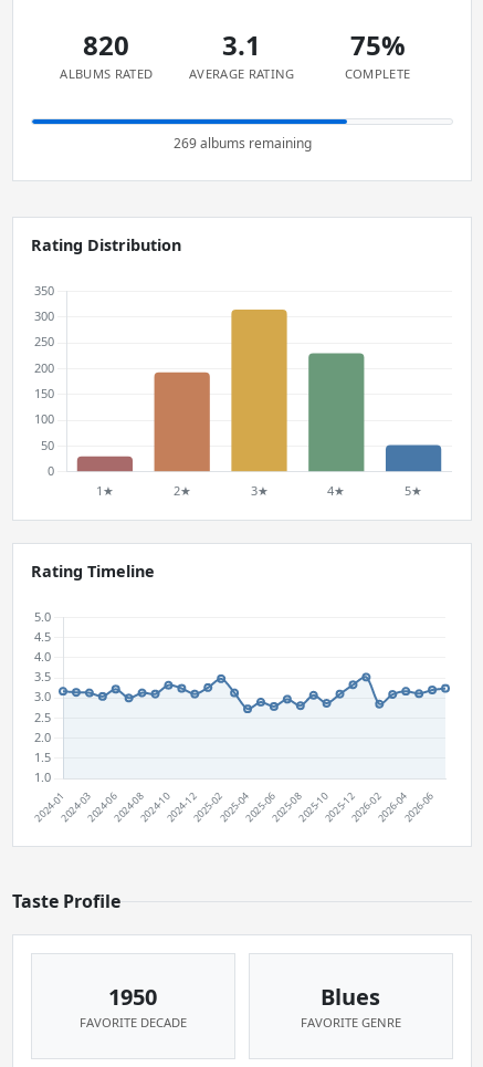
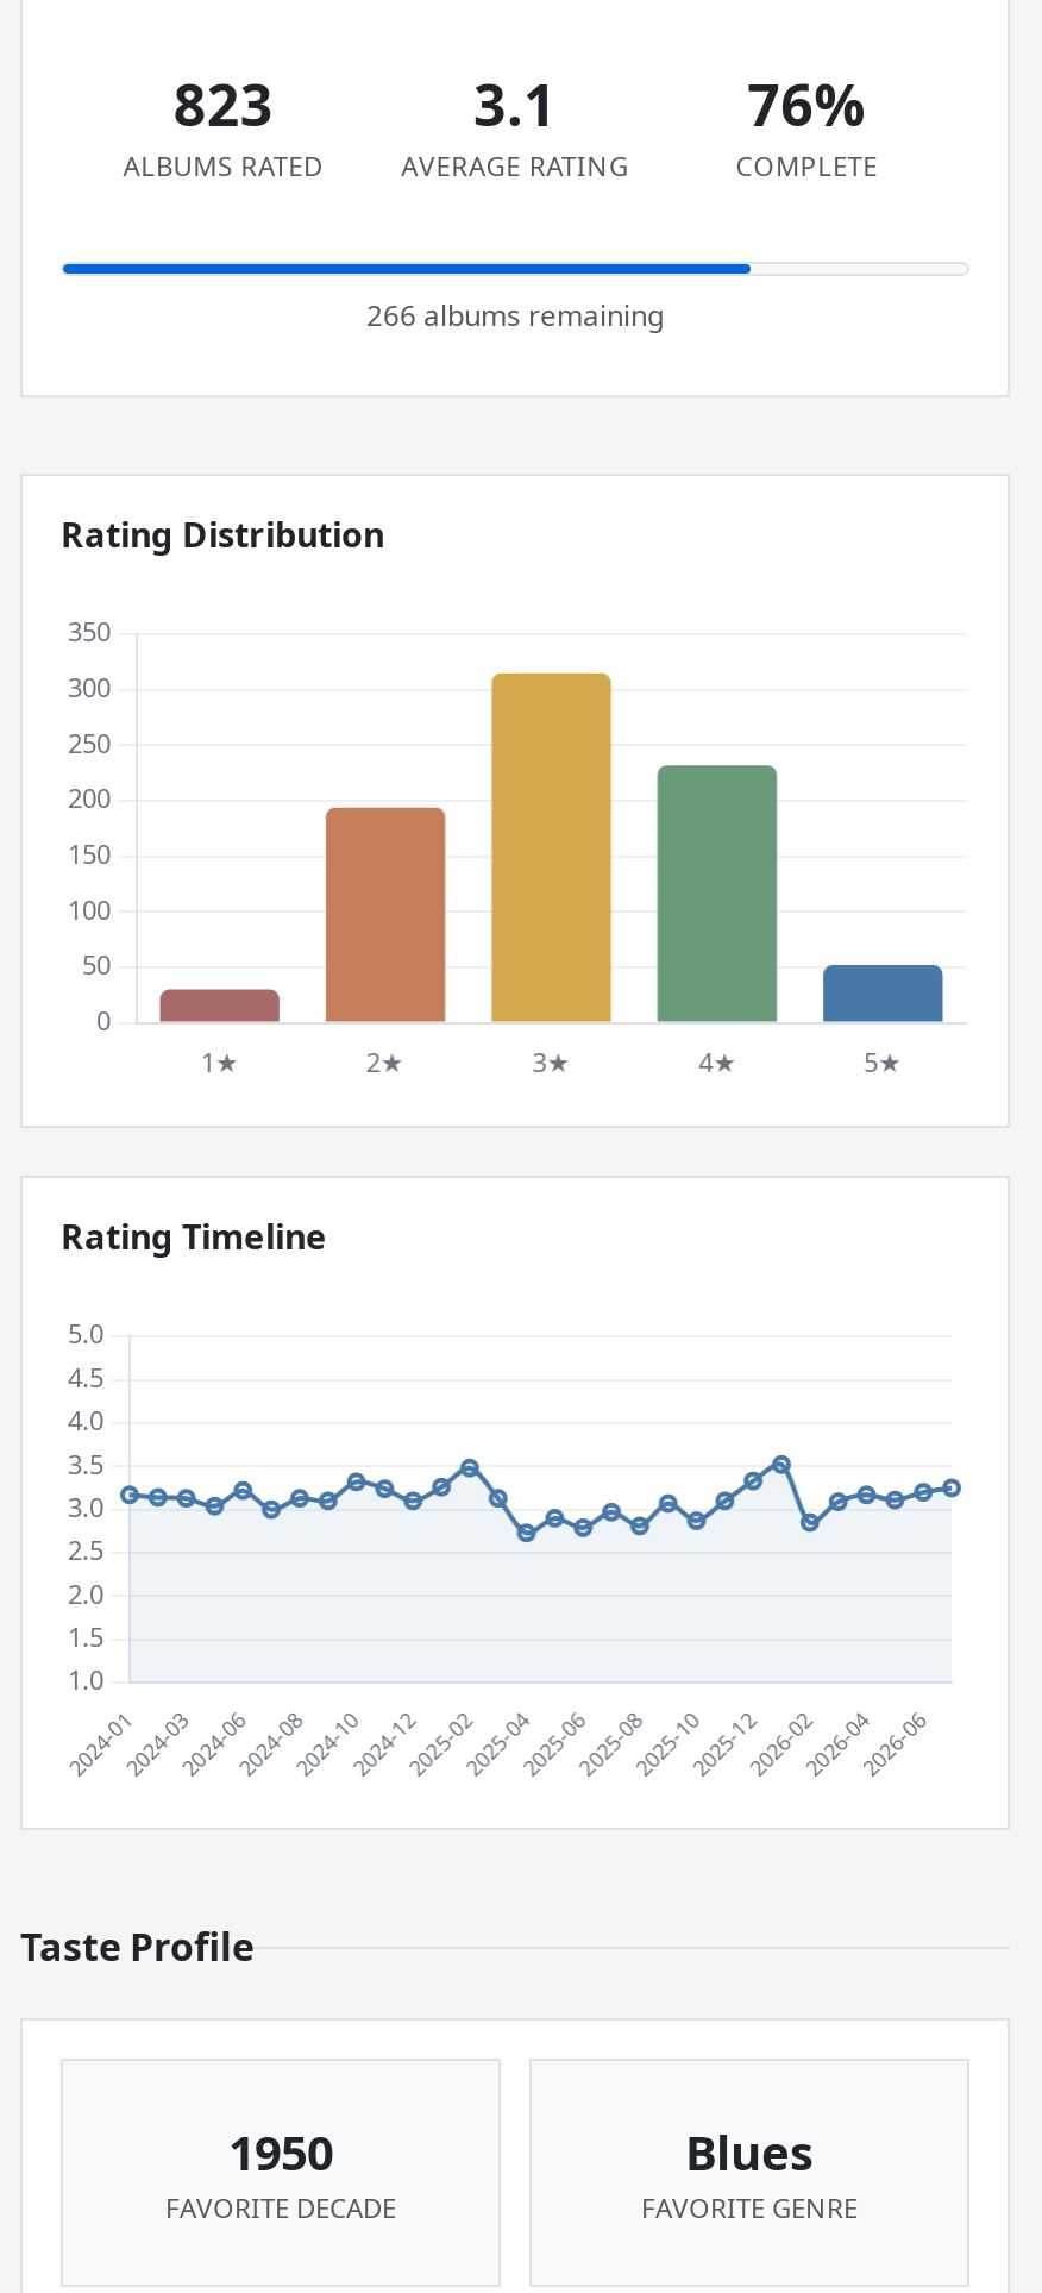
- 820
+ 823

- 75%
+ 76%

- 269 albums remaining
+ 266 albums remaining
